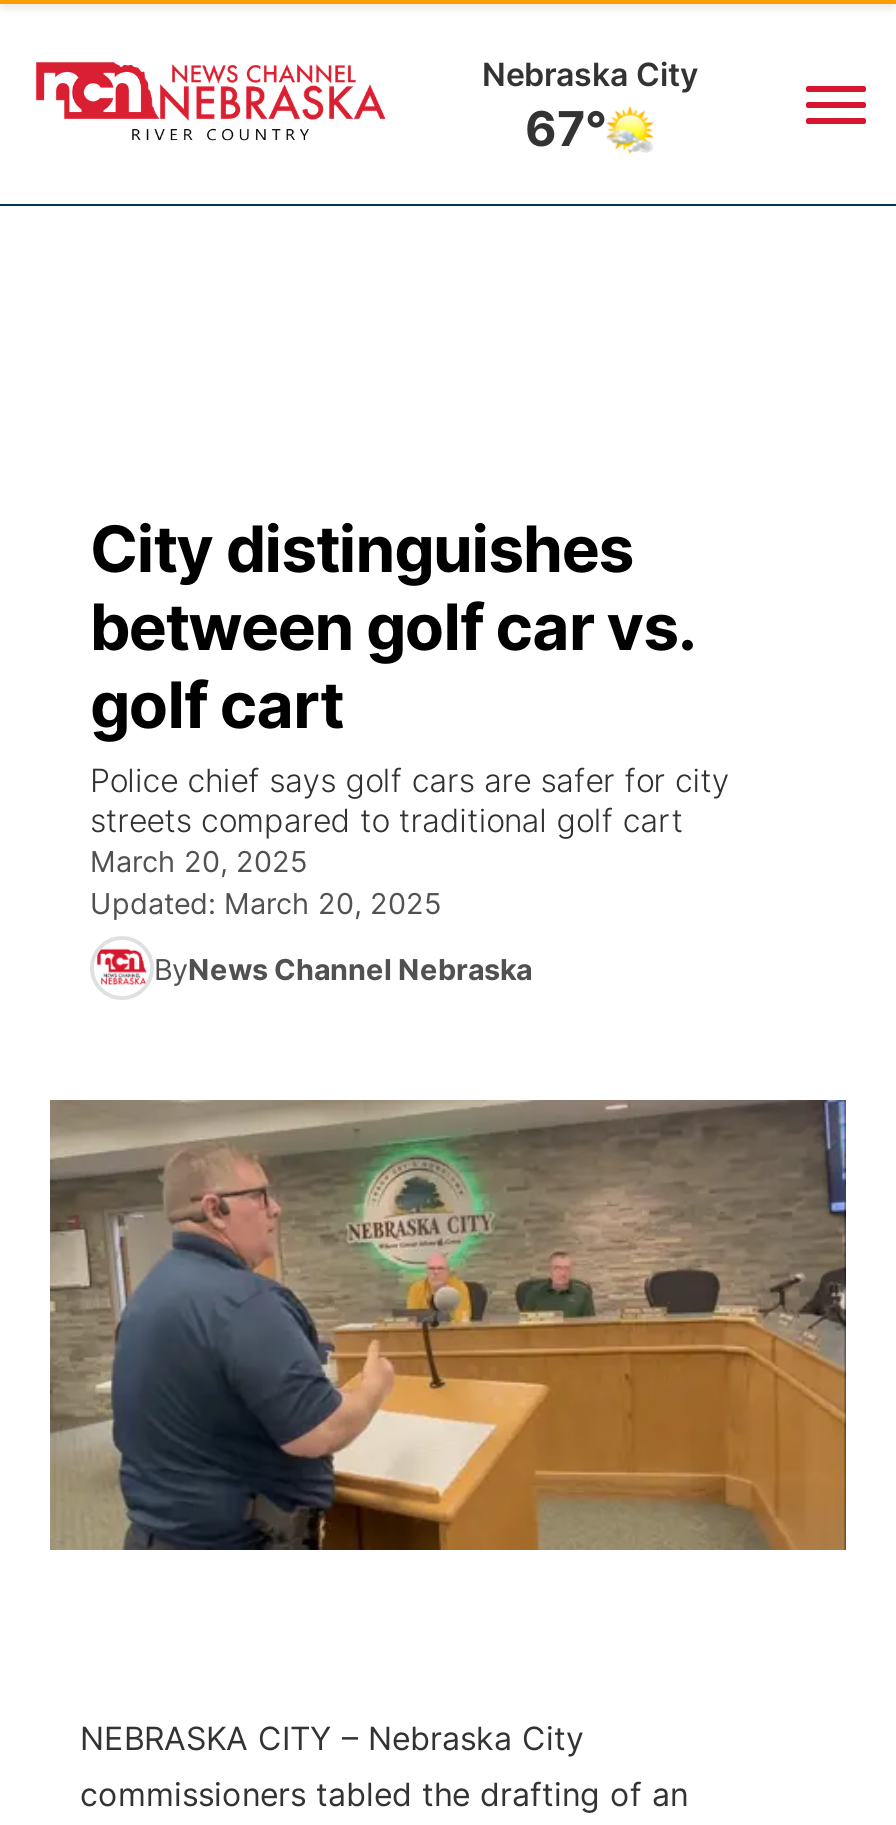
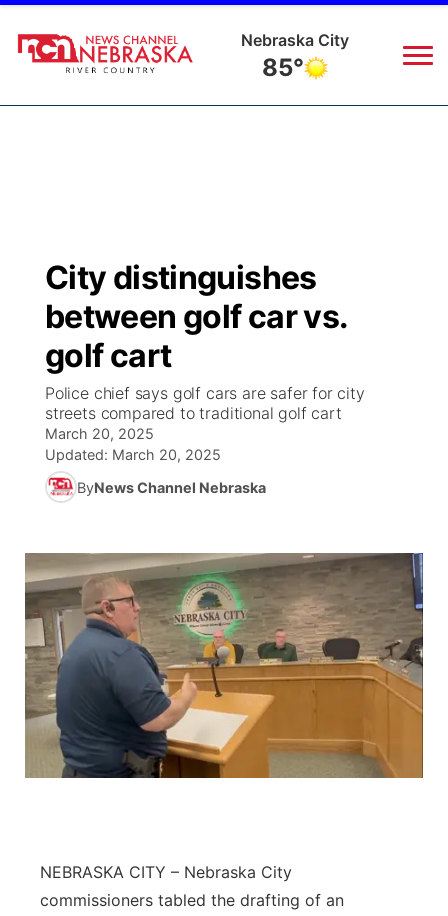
- 67°
+ 85°
